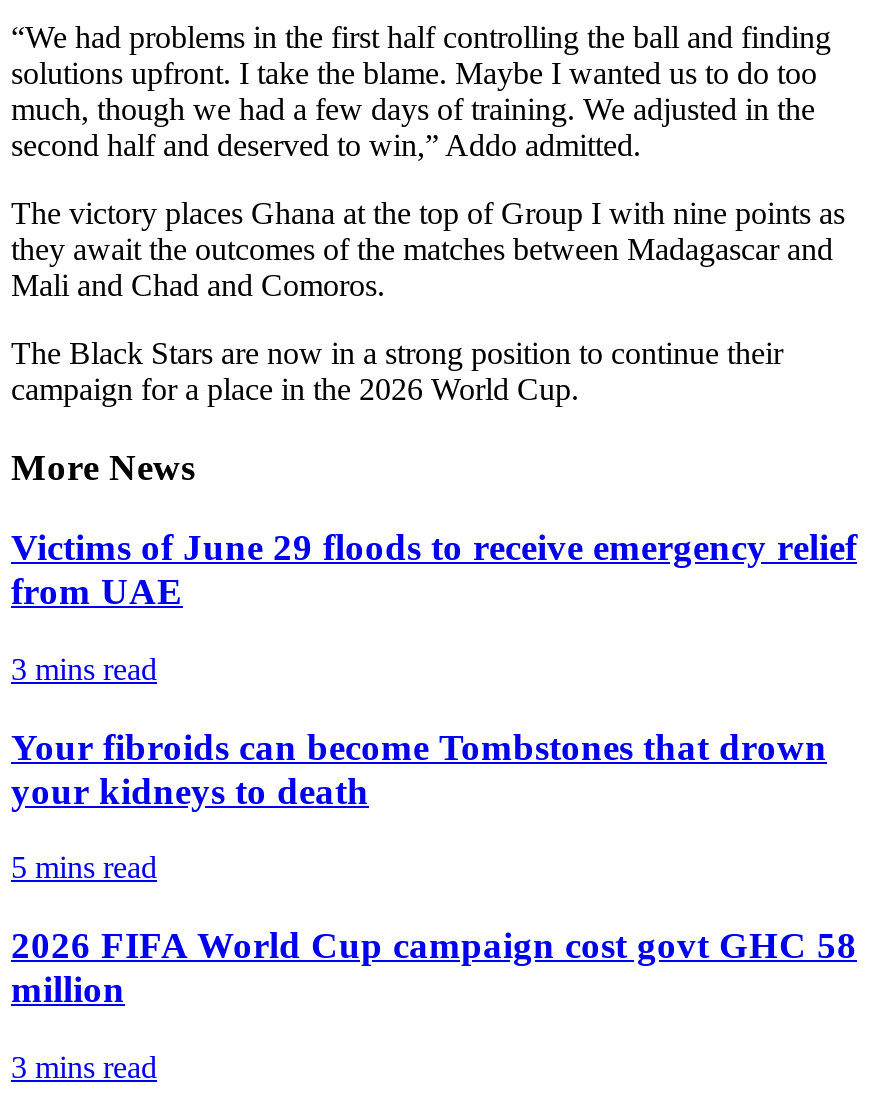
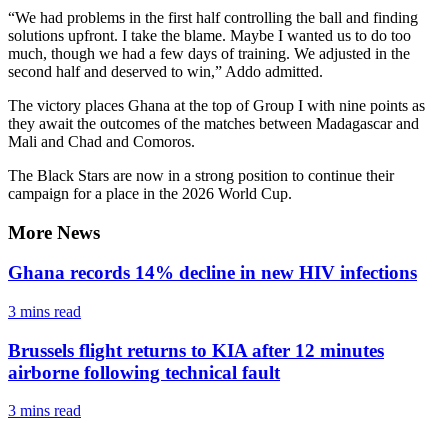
- Victims of June 29 floods to receive emergency relief
- from UAE
+ Ghana records 14% decline in new HIV infections

- Your fibroids can become Tombstones that drown
- your kidneys to death
- 5 mins read
- 2026 FIFA World Cup campaign cost govt GHC 58
- million
+ Brussels flight returns to KIA after 12 minutes
+ airborne following technical fault
